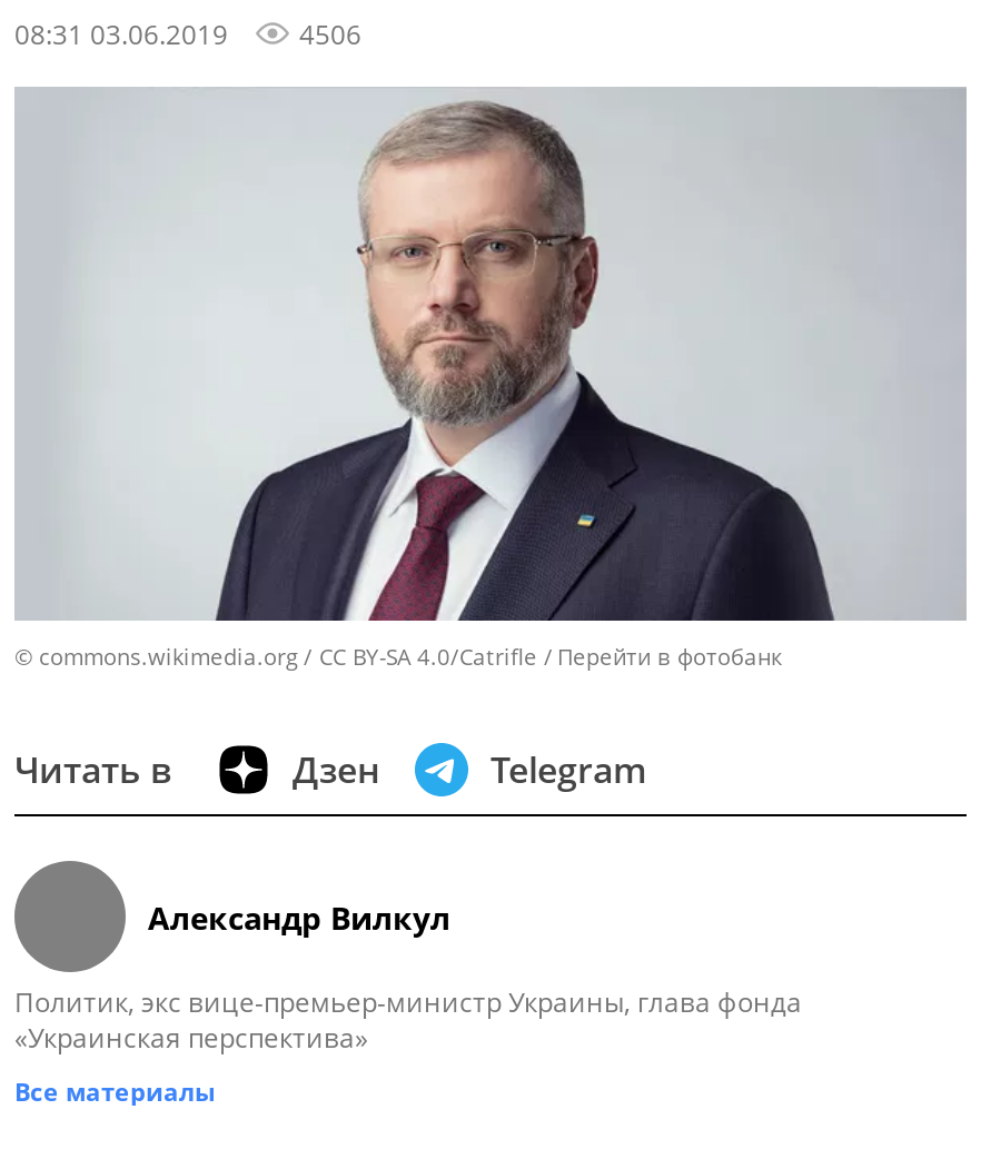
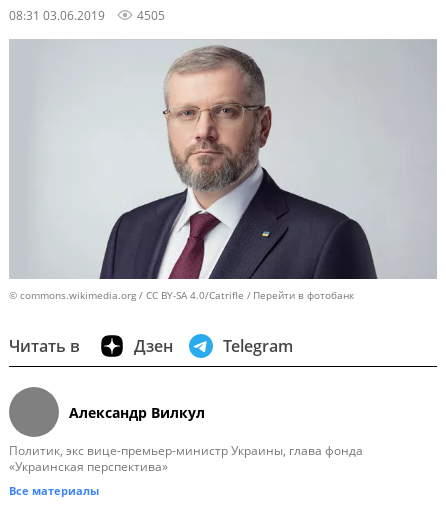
- 08:31 03.06.2019 4506
+ 08:31 03.06.2019 4505
